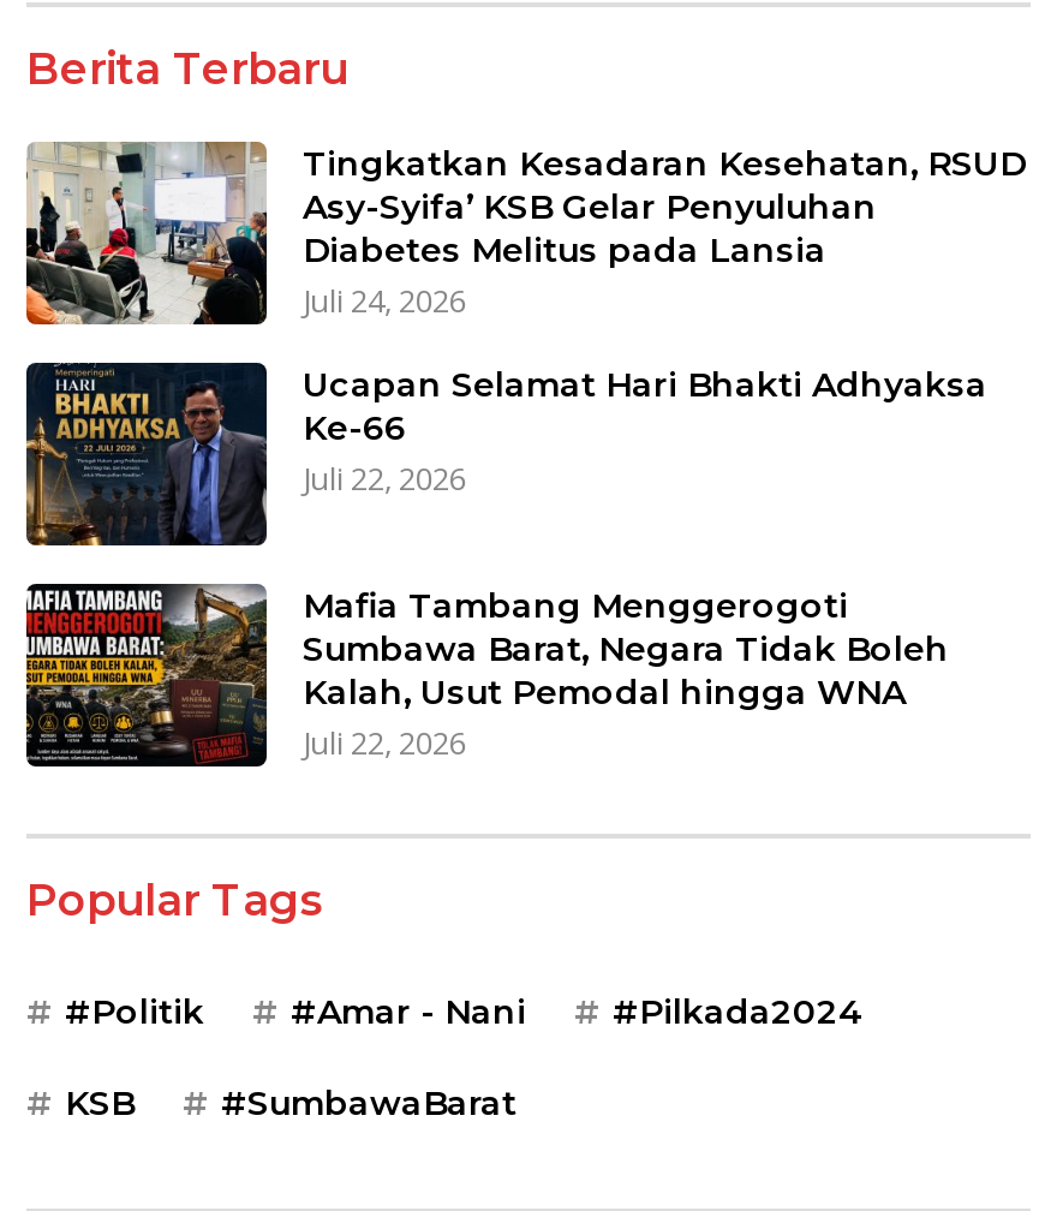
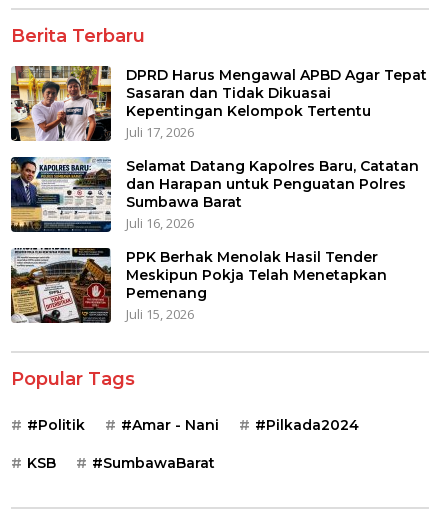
- [image]
- Tingkatkan Kesadaran Kesehatan, RSUD
- Asy-Syifa’ KSB Gelar Penyuluhan
- Diabetes Melitus pada Lansia
- Juli 24, 2026
+ [image]
+ DPRD Harus Mengawal APBD Agar Tepat
+ Sasaran dan Tidak Dikuasai
+ Kepentingan Kelompok Tertentu
+ Juli 17, 2026

- [image]
- Ucapan Selamat Hari Bhakti Adhyaksa
- Ke-66
- Juli 22, 2026
+ [image]
+ Selamat Datang Kapolres Baru, Catatan
+ dan Harapan untuk Penguatan Polres
+ Sumbawa Barat
+ Juli 16, 2026

- [image]
- Mafia Tambang Menggerogoti
- Sumbawa Barat, Negara Tidak Boleh
- Kalah, Usut Pemodal hingga WNA
- Juli 22, 2026
+ [image]
+ PPK Berhak Menolak Hasil Tender
+ Meskipun Pokja Telah Menetapkan
+ Pemenang
+ Juli 15, 2026
